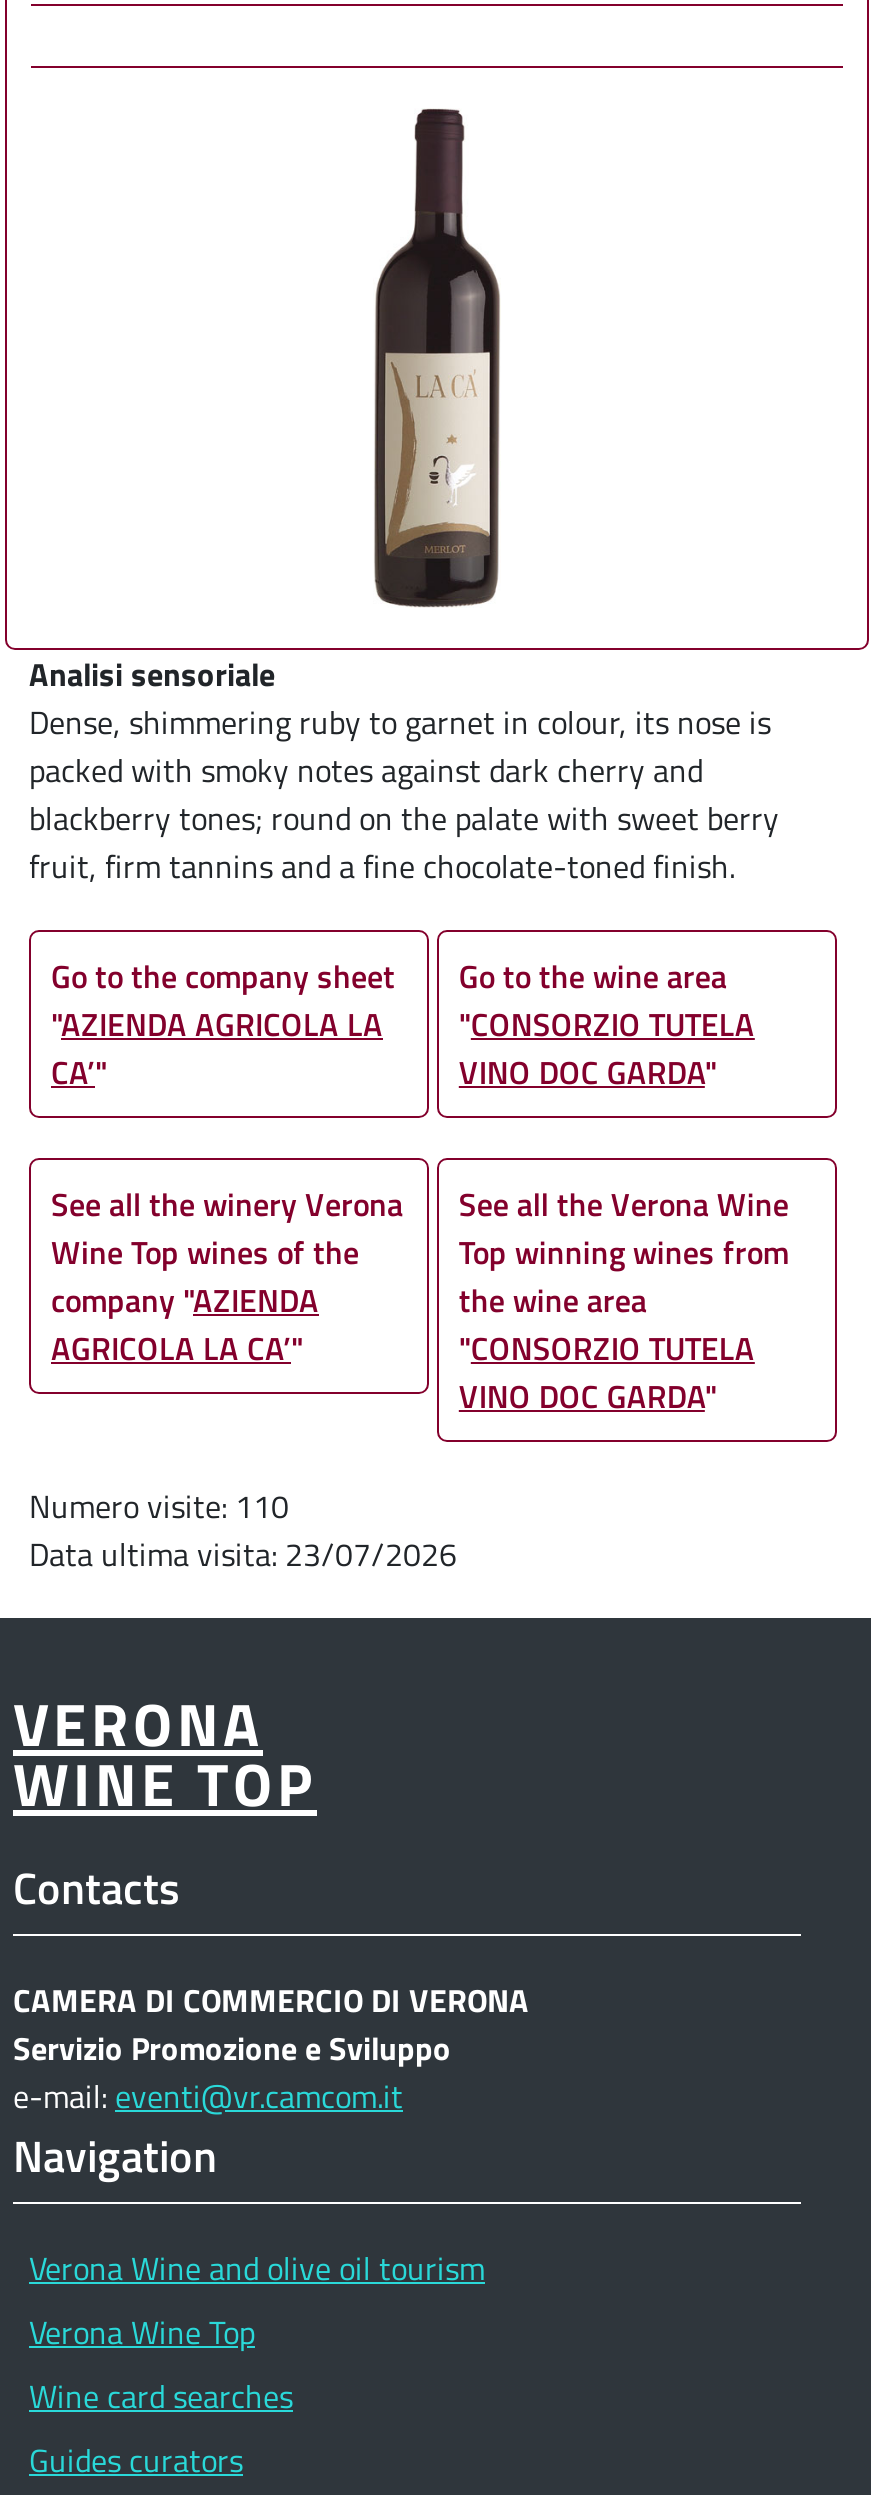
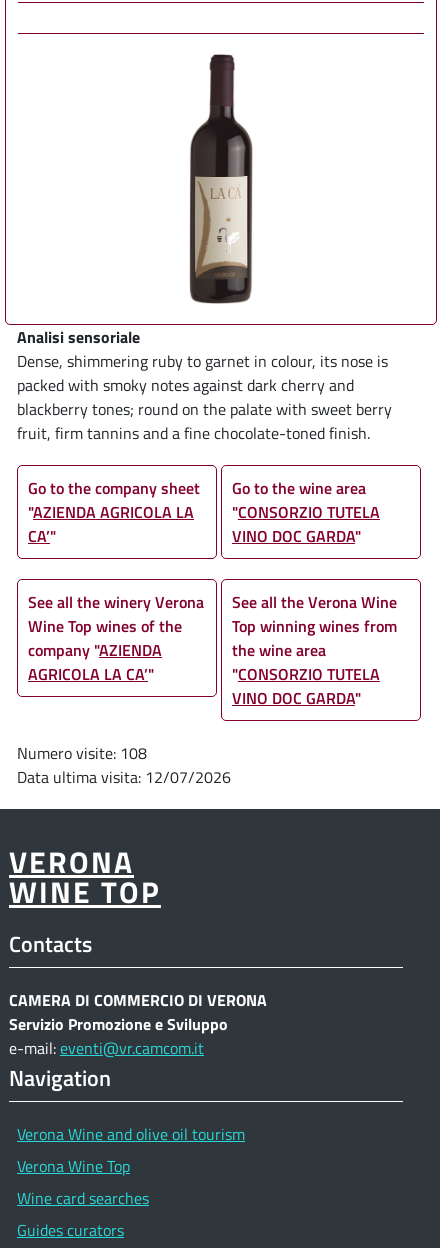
- Numero visite: 110
+ Numero visite: 108

- Data ultima visita: 23/07/2026
+ Data ultima visita: 12/07/2026
